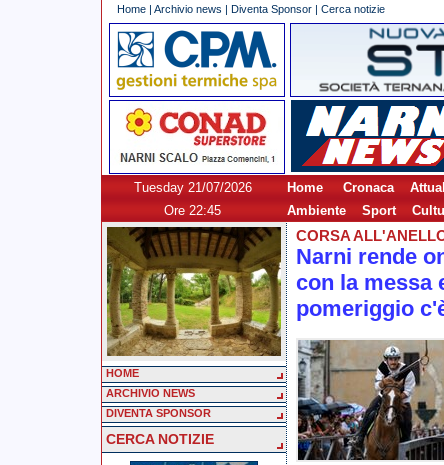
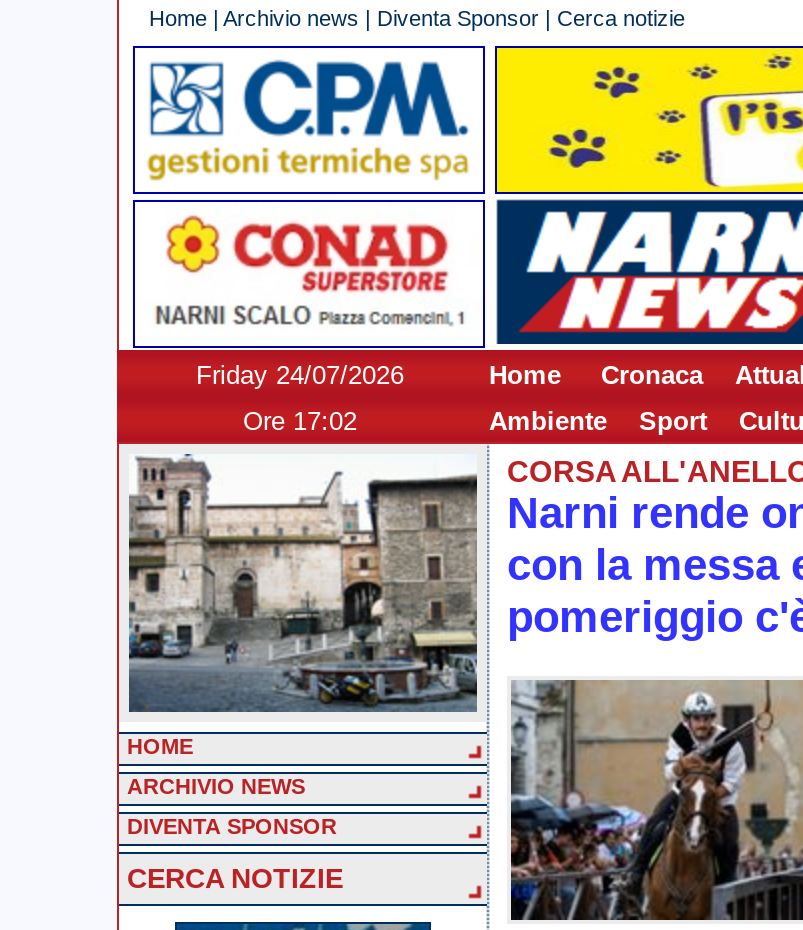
- [image]
+ [image]

- Tuesday 21/07/2026
+ Friday 24/07/2026

- Ore 22:45
+ Ore 17:02

- [image]
+ [image]
